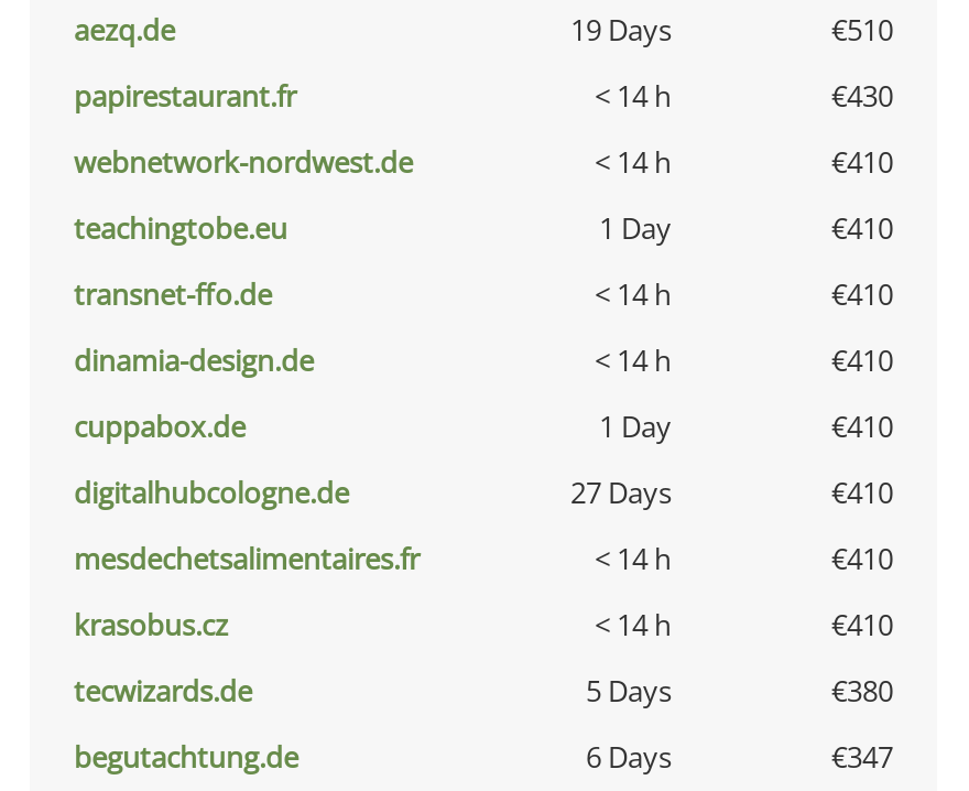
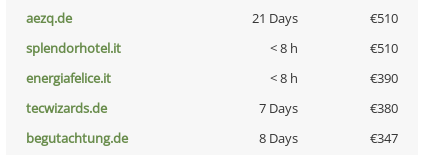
- 19 Days
+ 21 Days

- papirestaurant.fr
- < 14 h
- €430
- webnetwork-nordwest.de
- < 14 h
- €410
- teachingtobe.eu
- 1 Day
- €410
- transnet-ffo.de
- < 14 h
- €410
- dinamia-design.de
- < 14 h
- €410
- cuppabox.de
- 1 Day
- €410
- digitalhubcologne.de
- 27 Days
- €410
- mesdechetsalimentaires.fr
- < 14 h
- €410
- krasobus.cz
- < 14 h
- €410
+ splendorhotel.it
+ < 8 h
+ €510
+ energiafelice.it
+ < 8 h
+ €390

- 5 Days
+ 7 Days

- 6 Days
+ 8 Days
